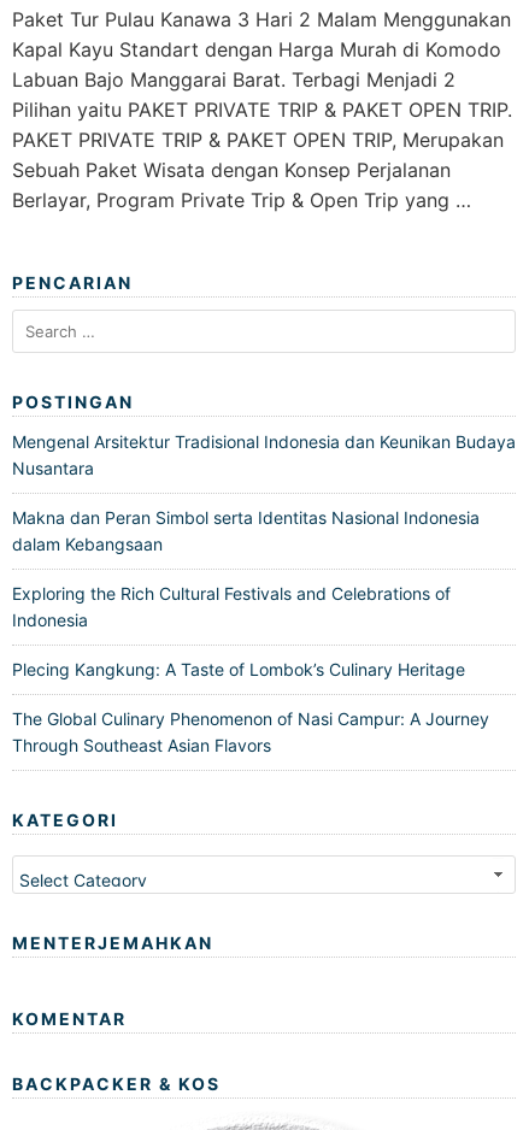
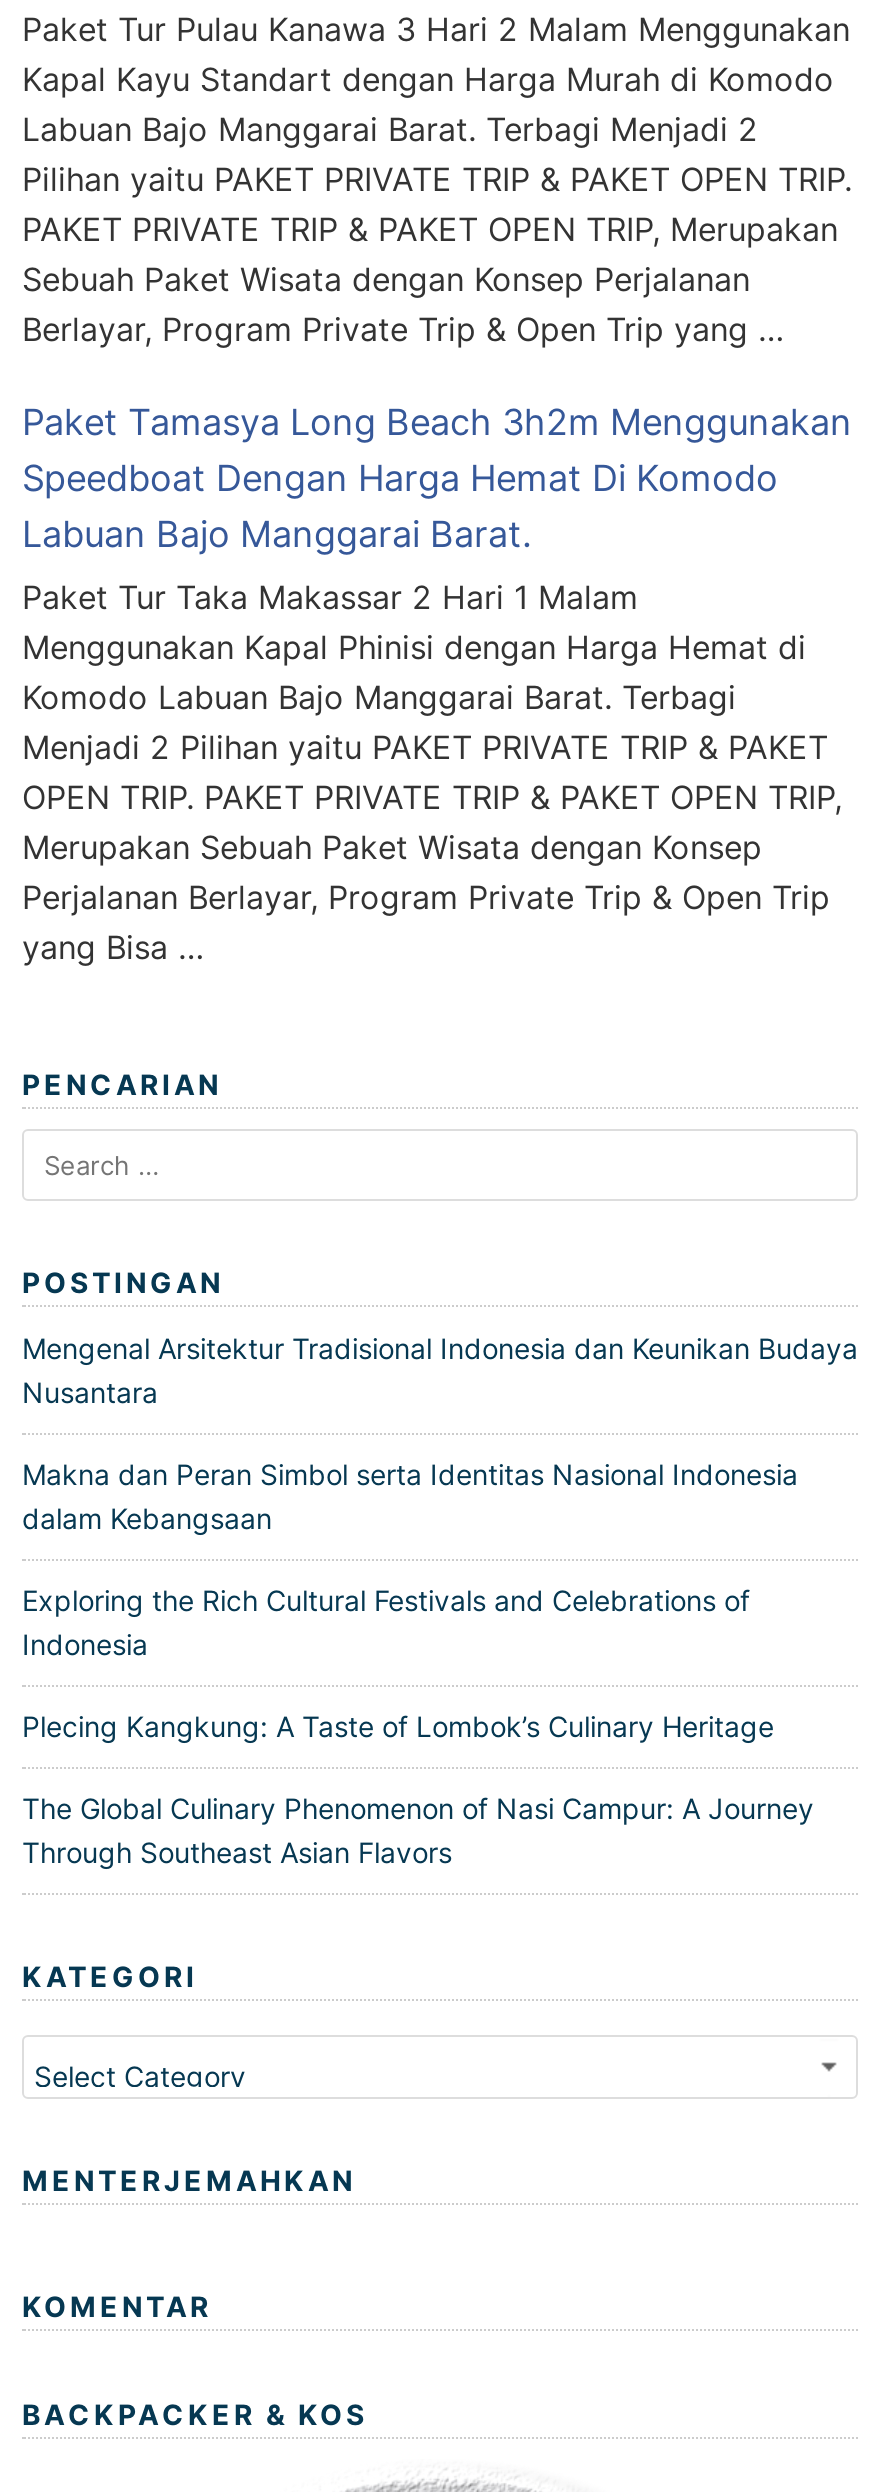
+ Paket Tamasya Long Beach 3h2m Menggunakan
+ Speedboat Dengan Harga Hemat Di Komodo
+ Labuan Bajo Manggarai Barat.
+ Paket Tur Taka Makassar 2 Hari 1 Malam
+ Menggunakan Kapal Phinisi dengan Harga Hemat di
+ Komodo Labuan Bajo Manggarai Barat. Terbagi
+ Menjadi 2 Pilihan yaitu PAKET PRIVATE TRIP & PAKET
+ OPEN TRIP. PAKET PRIVATE TRIP & PAKET OPEN TRIP,
+ Merupakan Sebuah Paket Wisata dengan Konsep
+ Perjalanan Berlayar, Program Private Trip & Open Trip
+ yang Bisa …
